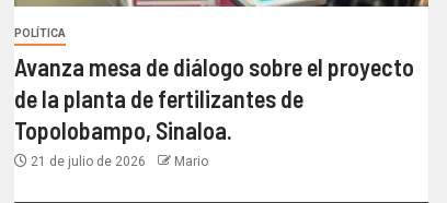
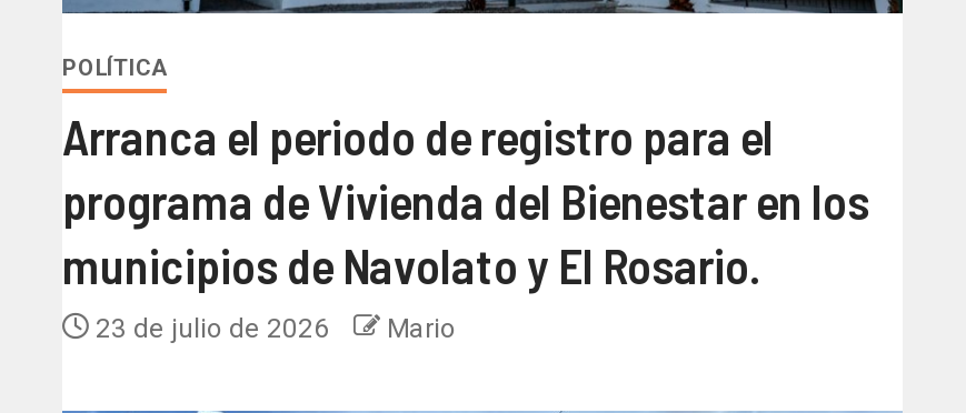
- Avanza mesa de diálogo sobre el proyecto
- de la planta de fertilizantes de
- Topolobampo, Sinaloa.
- 21 de julio de 2026
+ Arranca el periodo de registro para el
+ programa de Vivienda del Bienestar en los
+ municipios de Navolato y El Rosario.
+ 23 de julio de 2026
